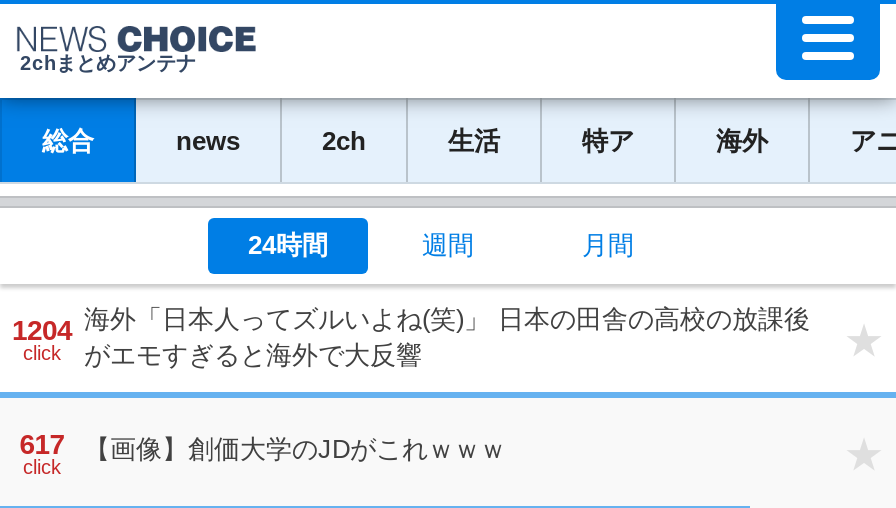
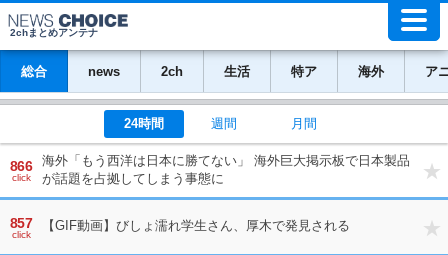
- 1204
+ 866

- 海外「日本人ってズルいよね(笑)」 日本の田舎の高校の放課後
- がエモすぎると海外で大反響
+ 海外「もう西洋は日本に勝てない」 海外巨大掲示板で日本製品
+ が話題を占拠してしまう事態に

- 617
+ 857

- 【画像】創価大学のJDがこれｗｗｗ
+ 【GIF動画】びしょ濡れ学生さん、厚木で発見される
